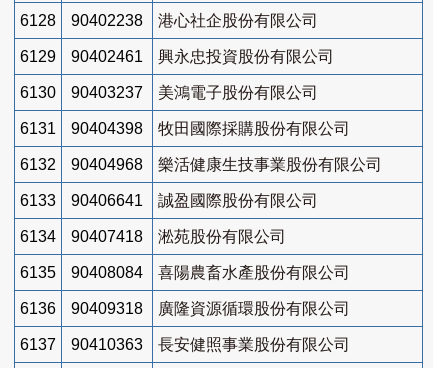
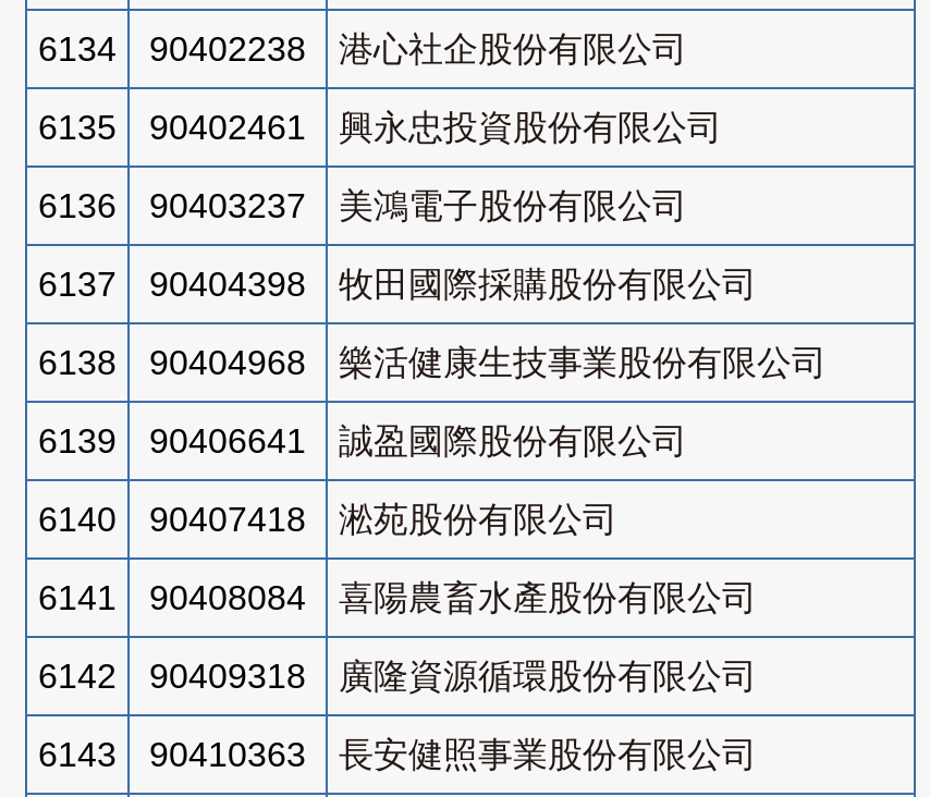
- 6128 90402238 港心社企股份有限公司
+ 6134 90402238 港心社企股份有限公司

- 6129 90402461 興永忠投資股份有限公司
+ 6135 90402461 興永忠投資股份有限公司

- 6130 90403237 美鴻電子股份有限公司
+ 6136 90403237 美鴻電子股份有限公司

- 6131 90404398 牧田國際採購股份有限公司
+ 6137 90404398 牧田國際採購股份有限公司

- 6132 90404968 樂活健康生技事業股份有限公司
+ 6138 90404968 樂活健康生技事業股份有限公司

- 6133 90406641 誠盈國際股份有限公司
+ 6139 90406641 誠盈國際股份有限公司

- 6134 90407418 淞苑股份有限公司
+ 6140 90407418 淞苑股份有限公司

- 6135 90408084 喜陽農畜水產股份有限公司
+ 6141 90408084 喜陽農畜水產股份有限公司

- 6136 90409318 廣隆資源循環股份有限公司
+ 6142 90409318 廣隆資源循環股份有限公司

- 6137 90410363 長安健照事業股份有限公司
+ 6143 90410363 長安健照事業股份有限公司
